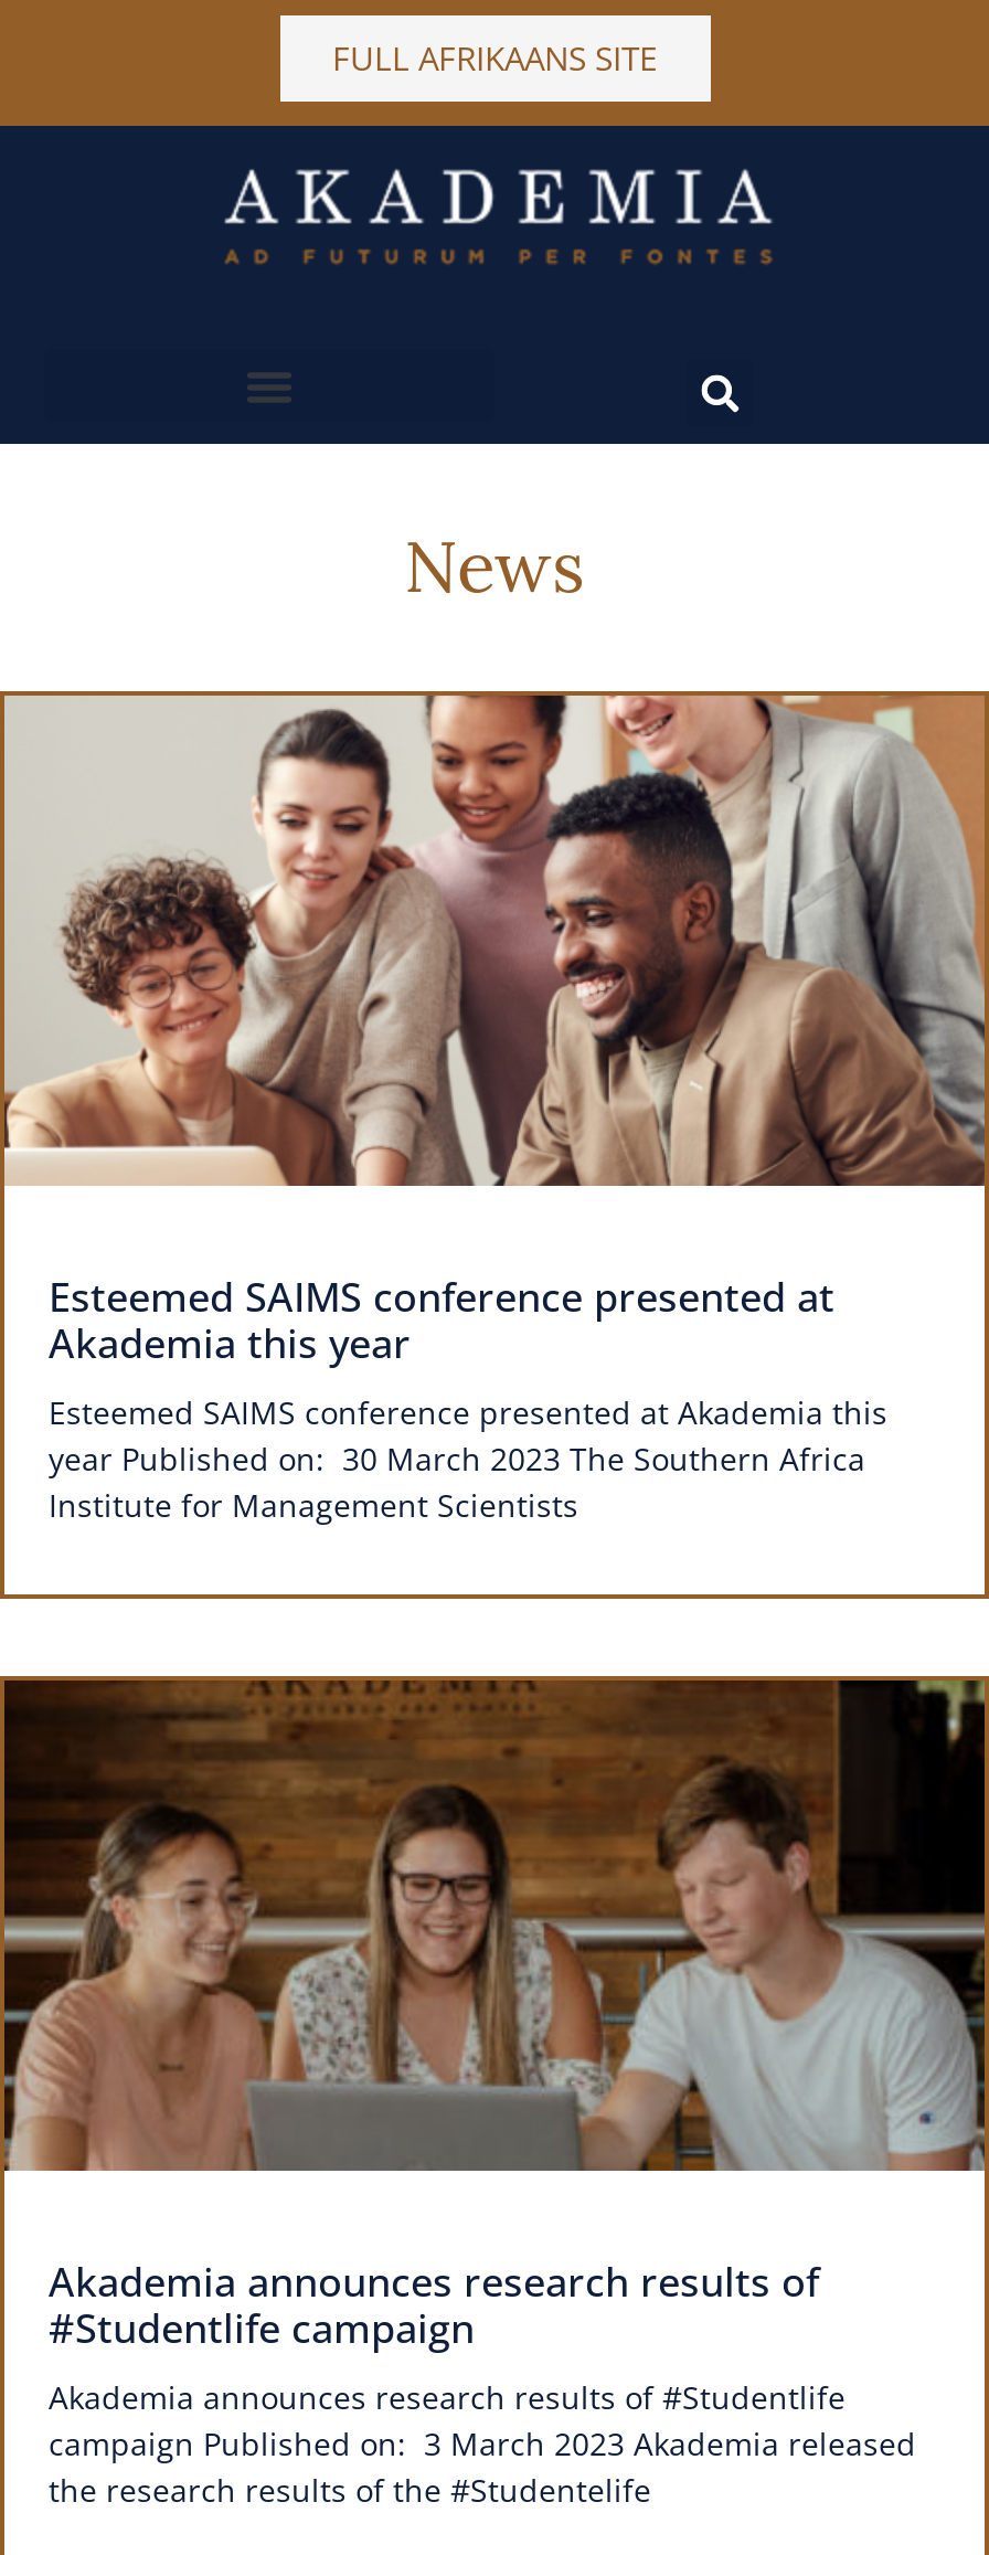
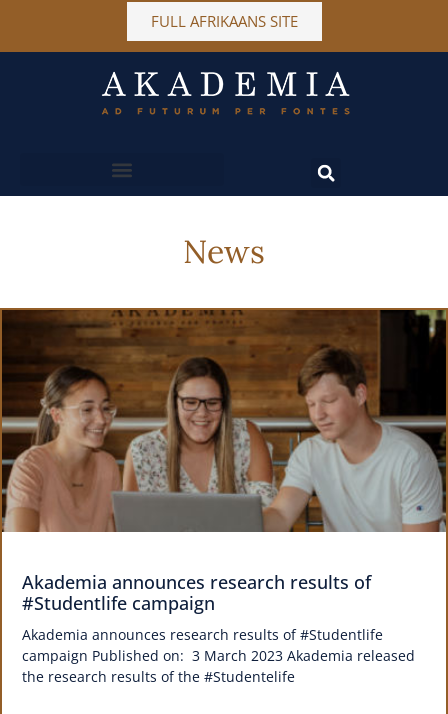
- [image]
- Esteemed SAIMS conference presented at
- Akademia this year
- Esteemed SAIMS conference presented at Akademia this
- year Published on: 30 March 2023 The Southern Africa
- Institute for Management Scientists
